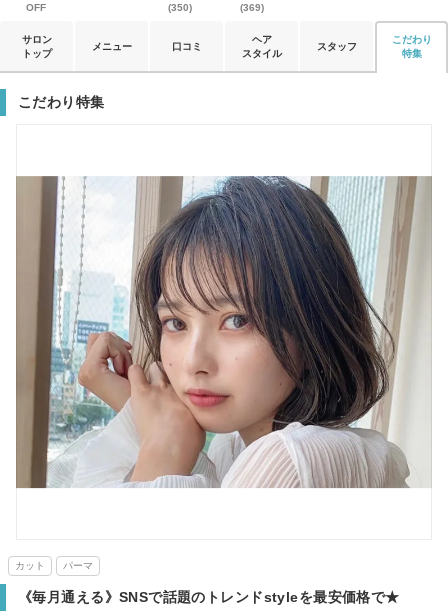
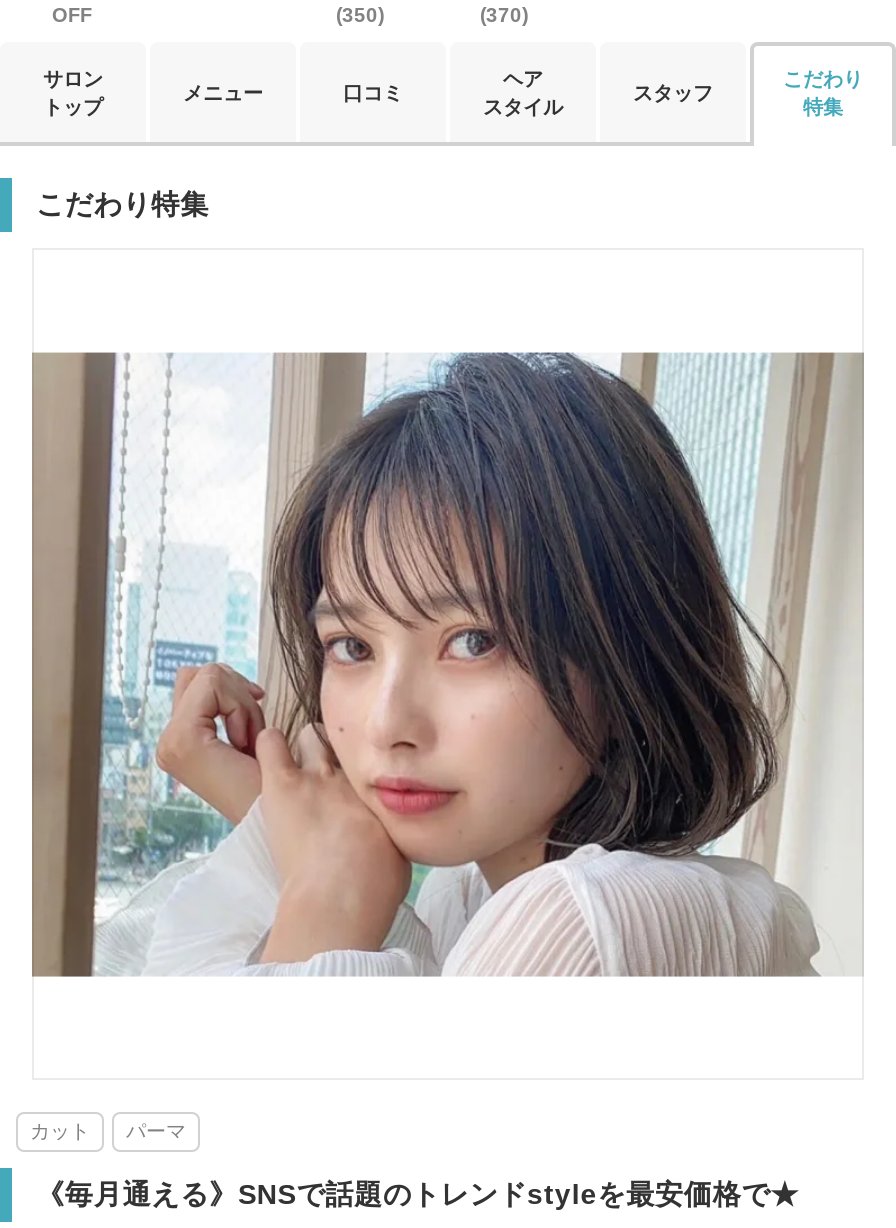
- (369)
+ (370)
